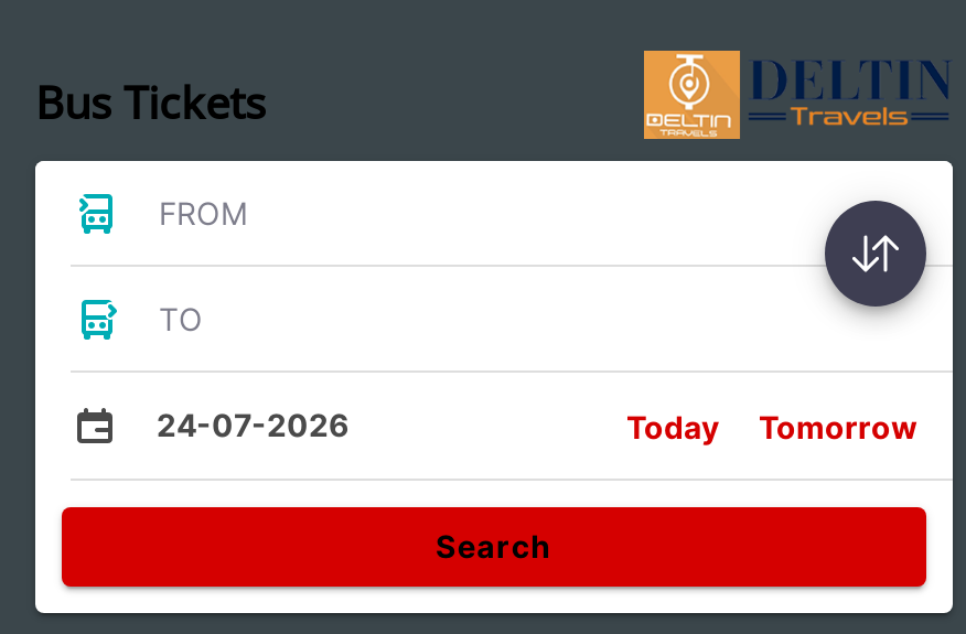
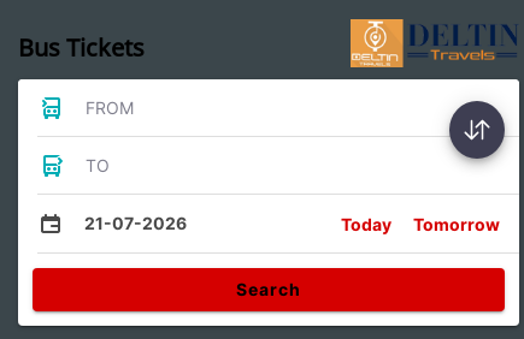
- 24-07-2026
+ 21-07-2026
